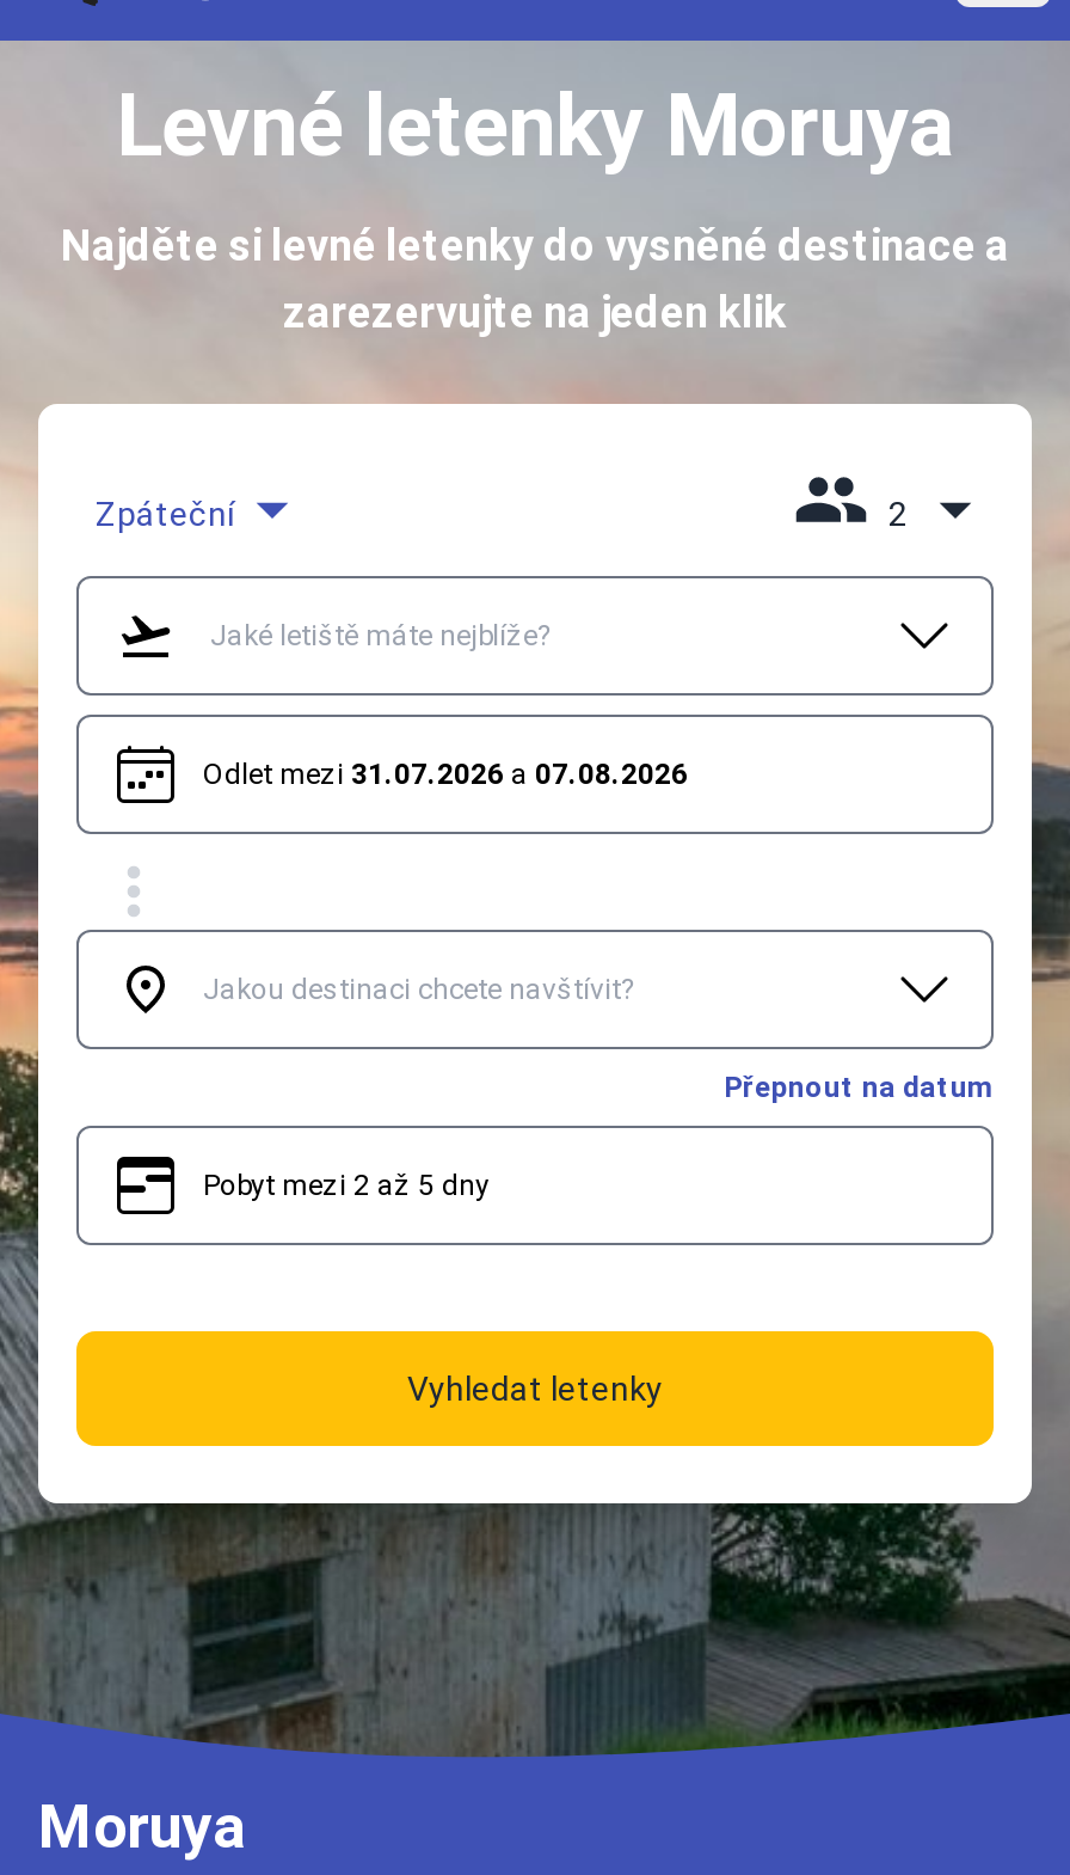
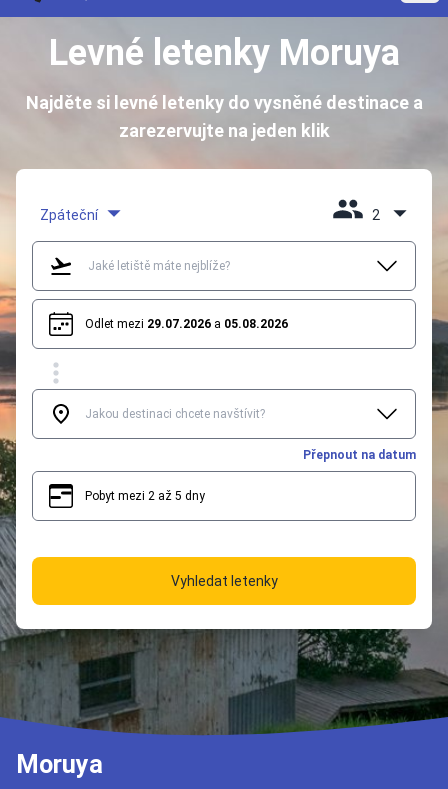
- Odlet mezi 31.07.2026 a 07.08.2026
+ Odlet mezi 29.07.2026 a 05.08.2026
